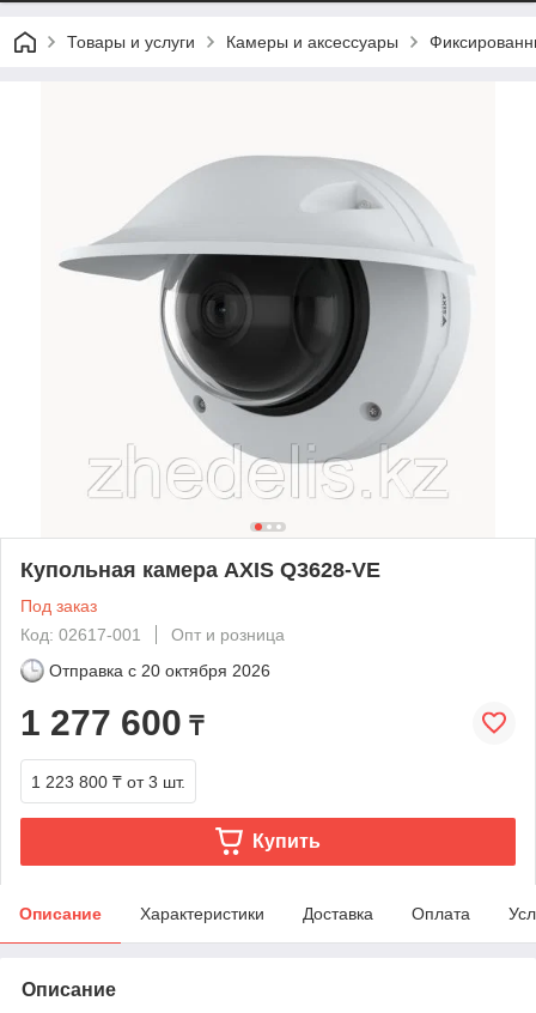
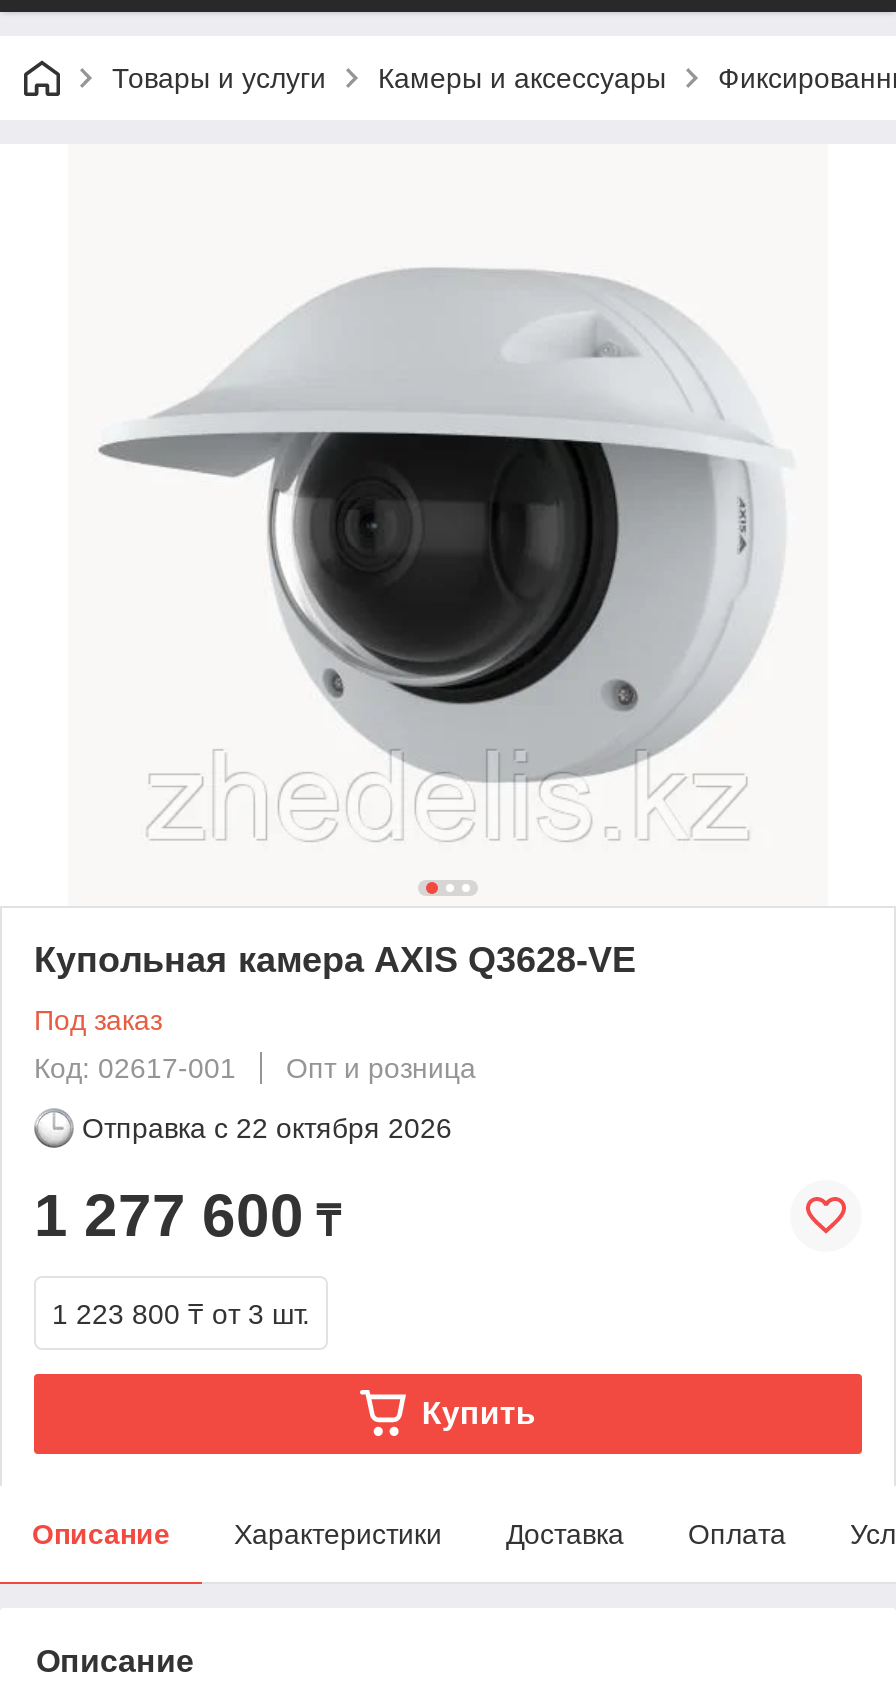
- Отправка с 20 октября 2026
+ Отправка с 22 октября 2026
